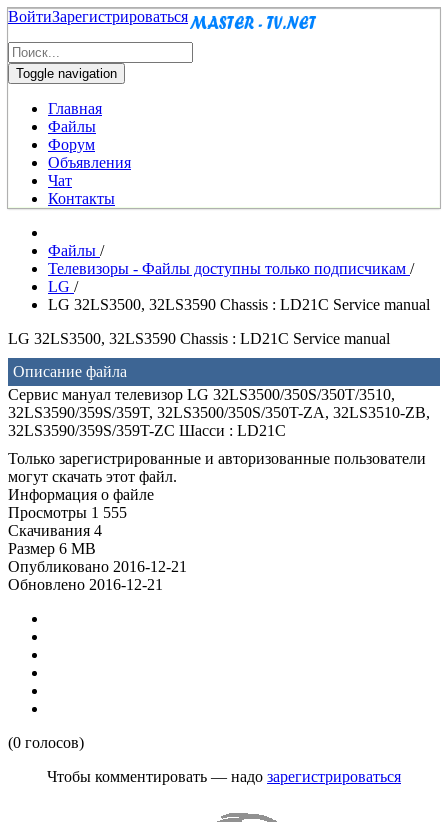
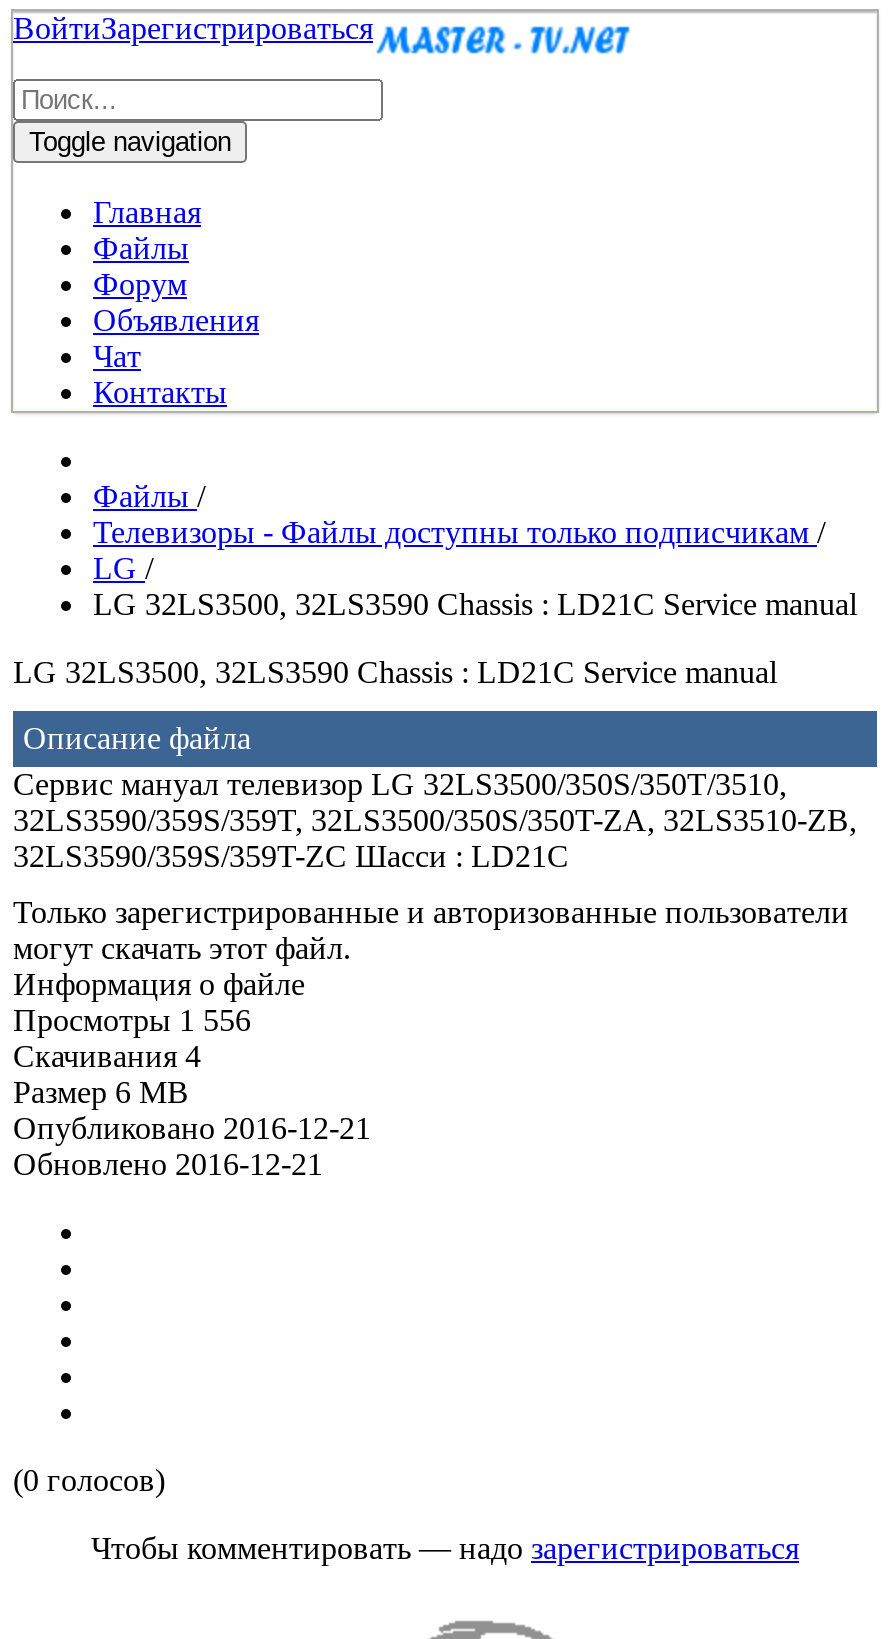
- Просмотры 1 555
+ Просмотры 1 556
